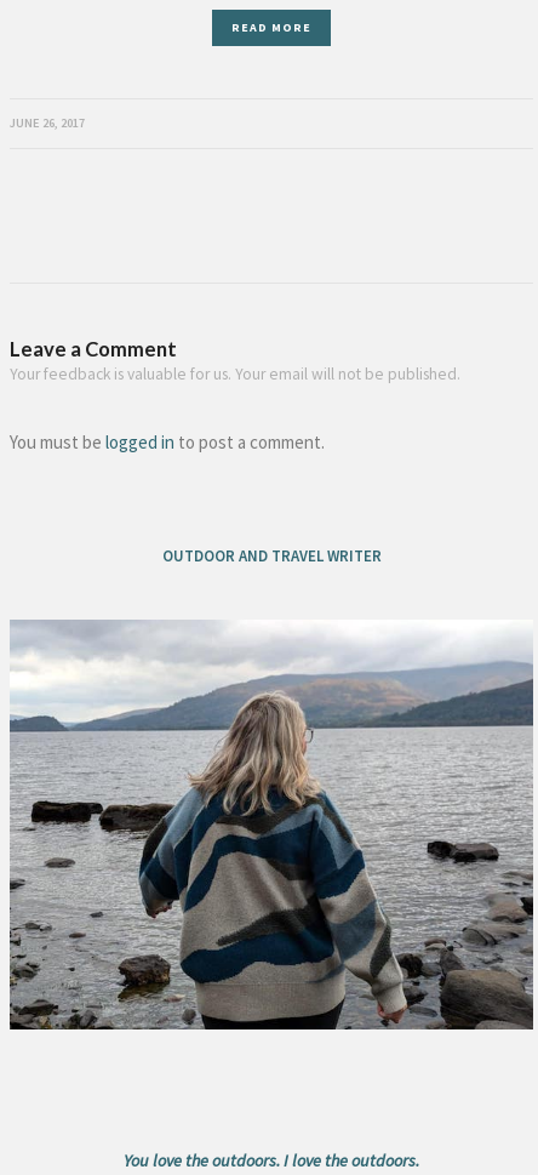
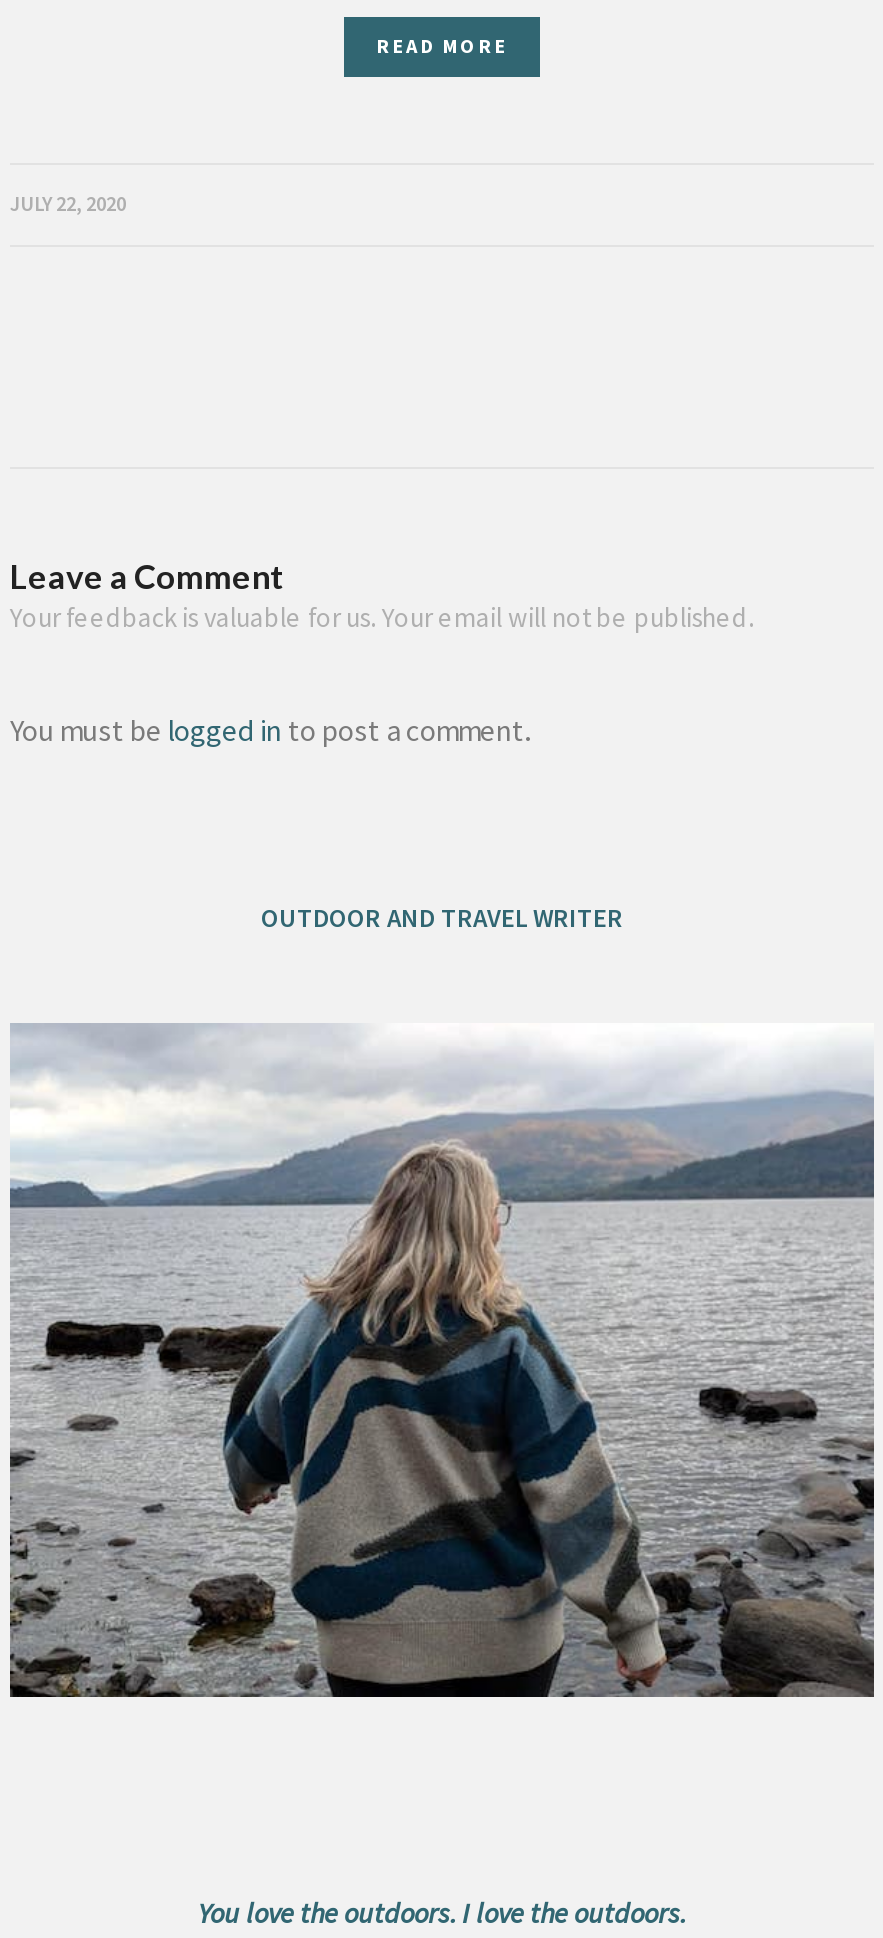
- JUNE 26, 2017
+ JULY 22, 2020
